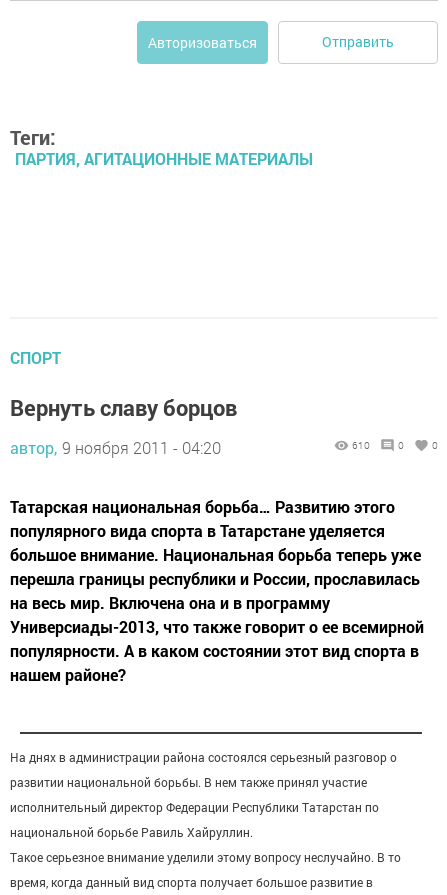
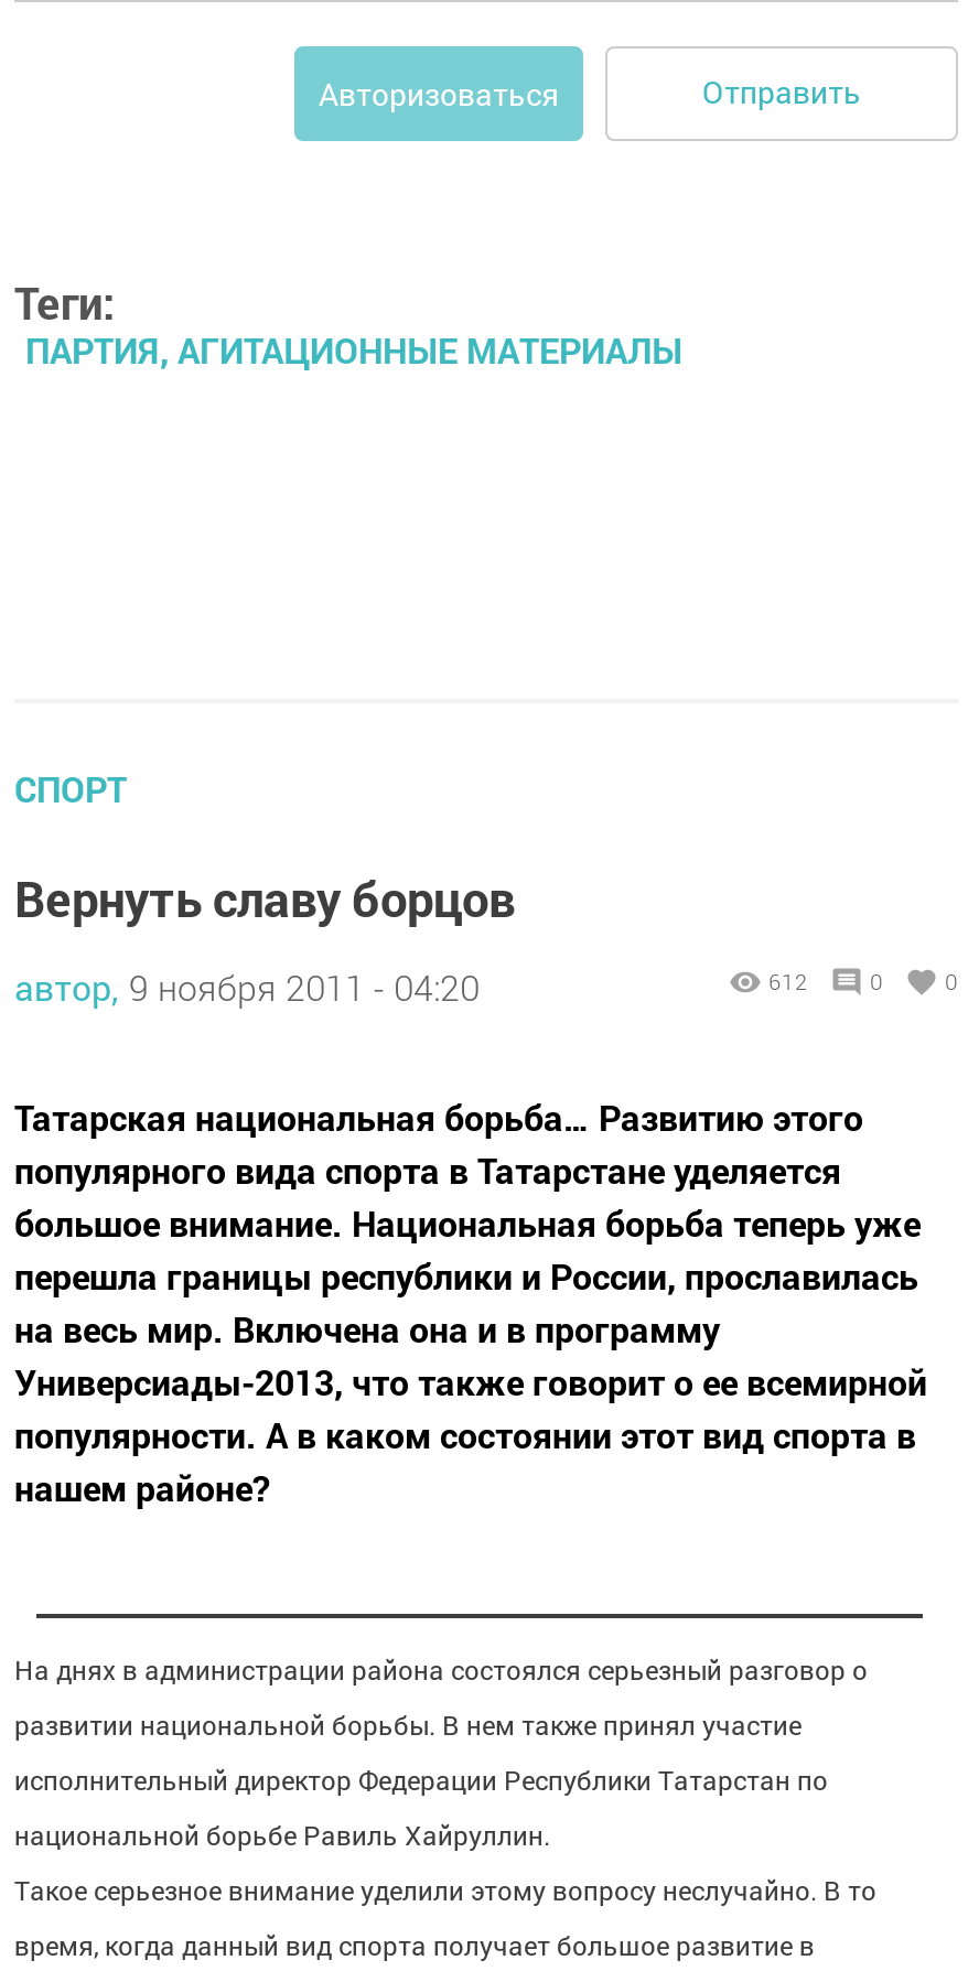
- 610
+ 612
